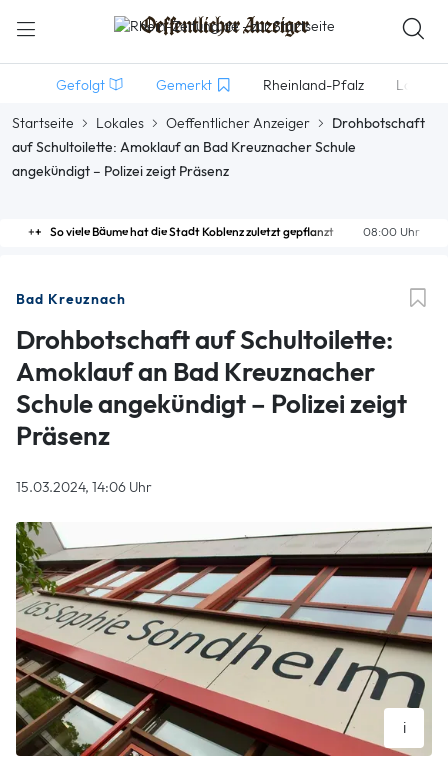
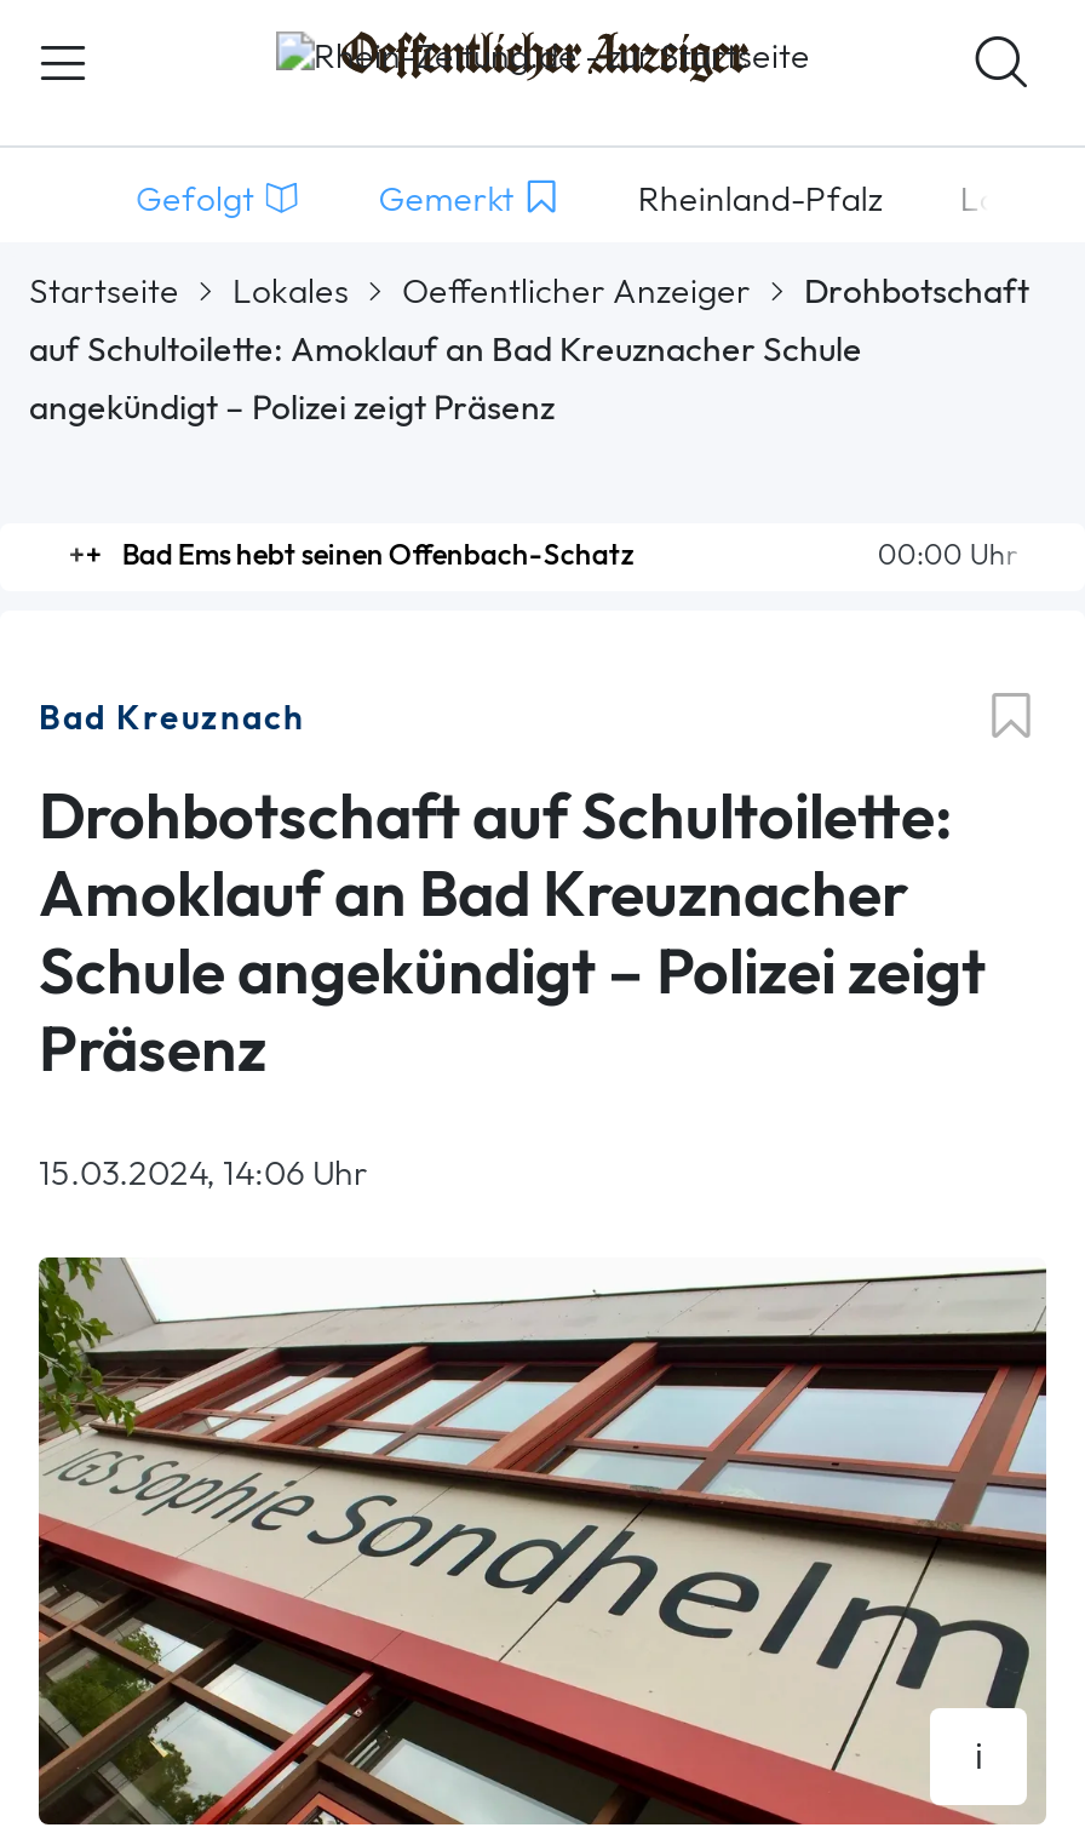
- 08:00 Uhr
- So viele Bäume hat die Stadt Koblenz zuletzt gepflanzt
+ 00:00 Uhr
+ Bad Ems hebt seinen Offenbach-Schatz
